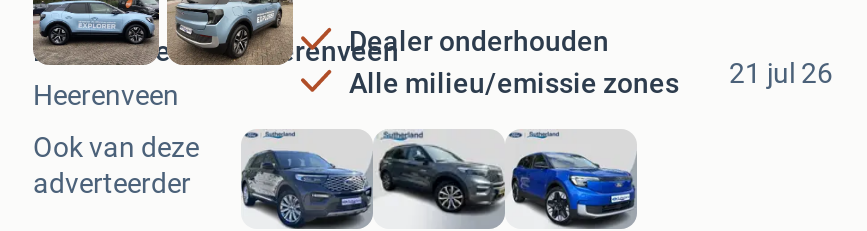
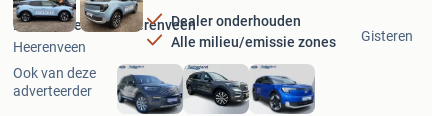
- 21 jul 26
+ Gisteren
